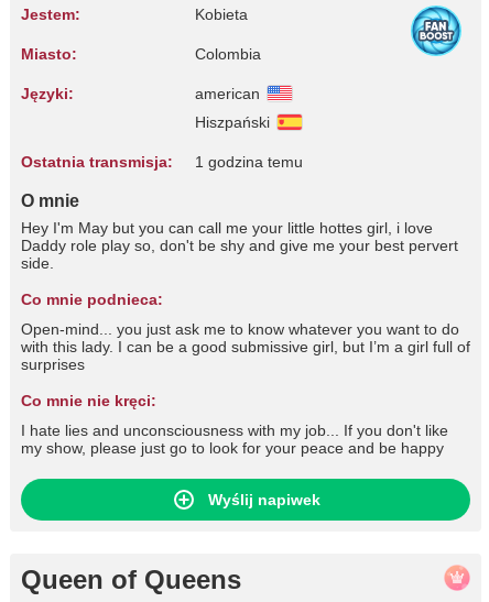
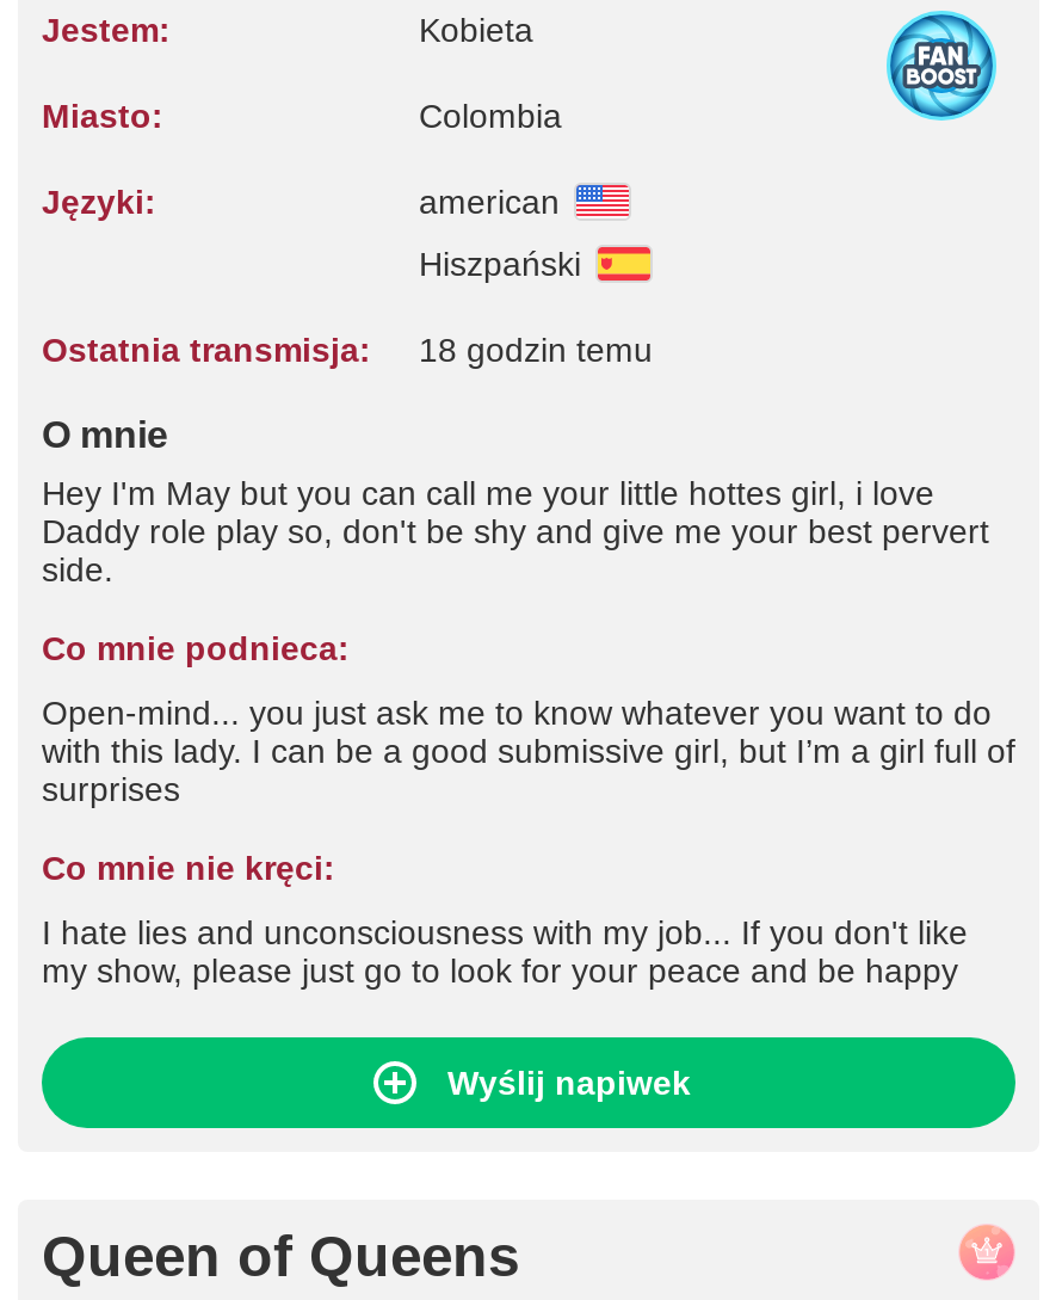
- Ostatnia transmisja: 1 godzina temu
+ Ostatnia transmisja: 18 godzin temu
